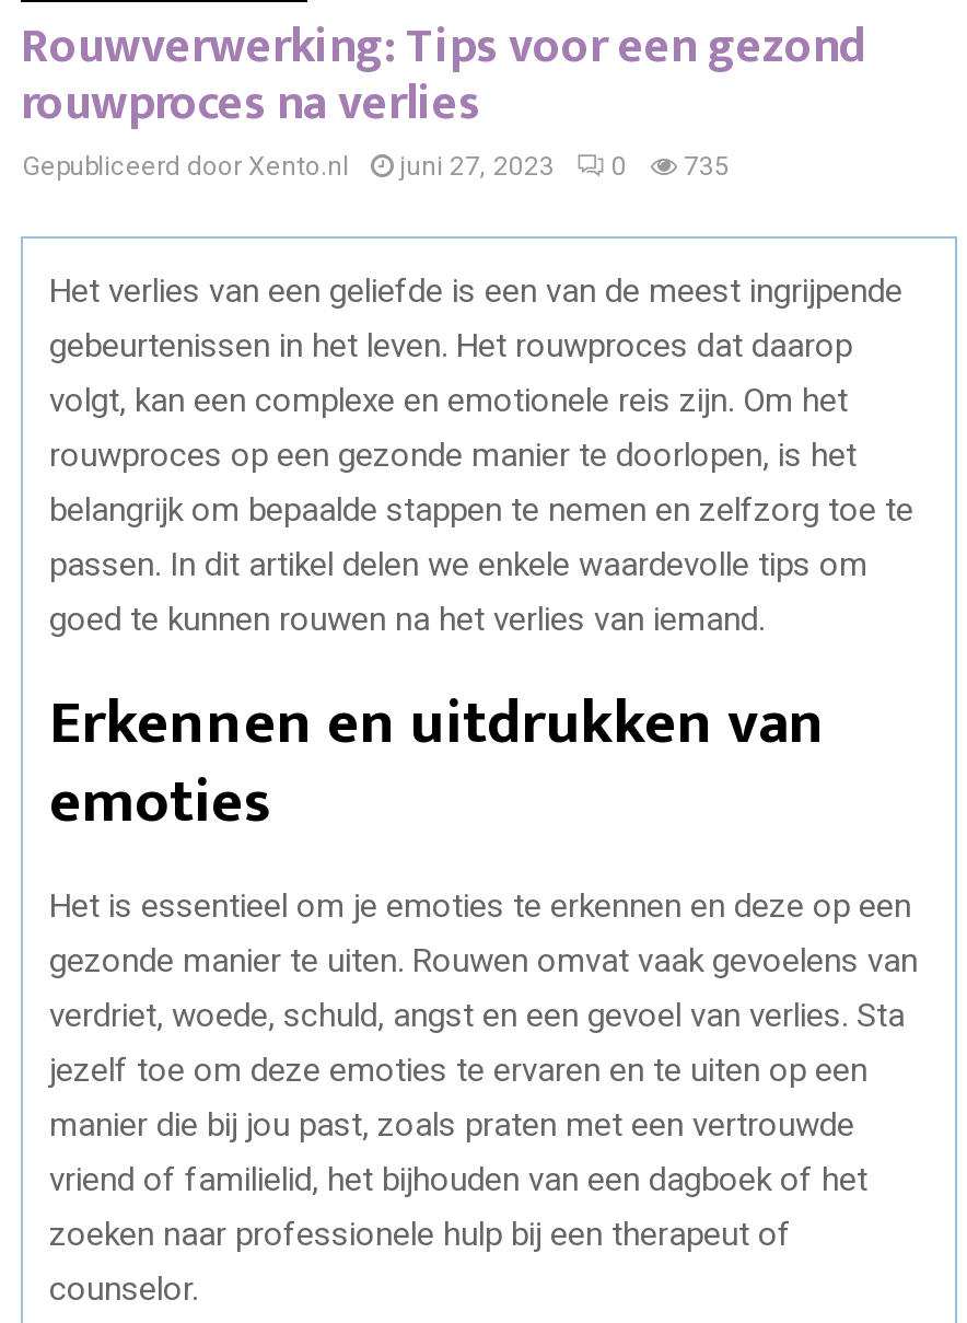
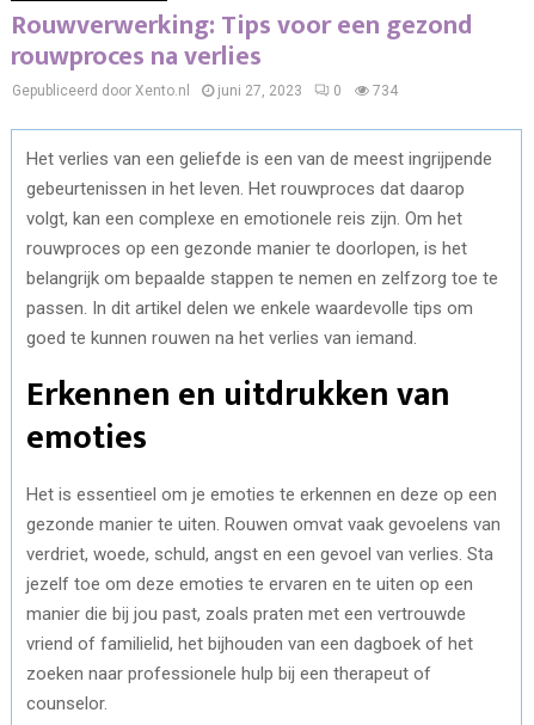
- Gepubliceerd door Xento.nl juni 27, 2023 0 735
+ Gepubliceerd door Xento.nl juni 27, 2023 0 734
